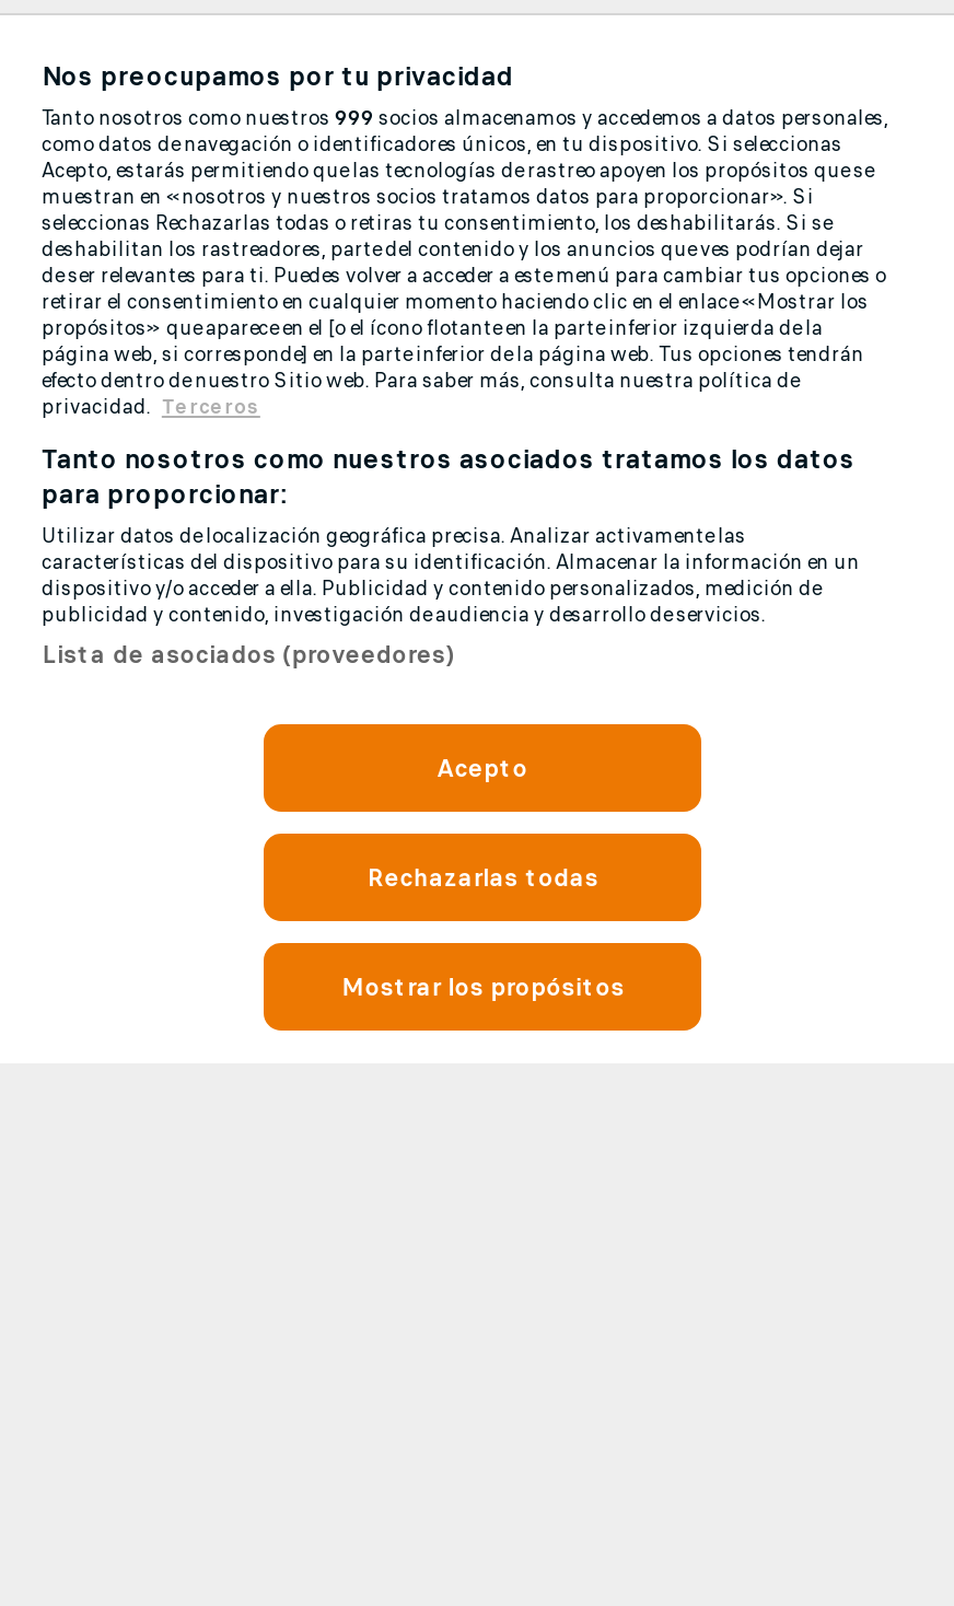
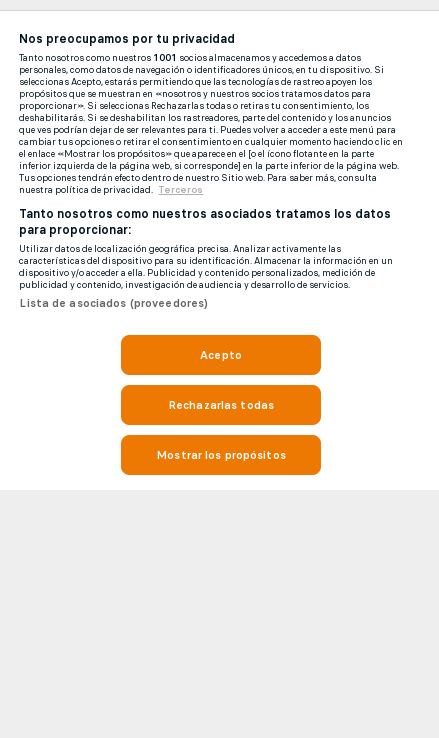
- Tanto nosotros como nuestros 999 socios almacenamos y accedemos a datos personales,
- como datos de navegación o identificadores únicos, en tu dispositivo. Si seleccionas
- Acepto, estarás permitiendo que las tecnologías de rastreo apoyen los propósitos que se
- muestran en «nosotros y nuestros socios tratamos datos para proporcionar». Si
- seleccionas Rechazarlas todas o retiras tu consentimiento, los deshabilitarás. Si se
- deshabilitan los rastreadores, parte del contenido y los anuncios que ves podrían dejar
- de ser relevantes para ti. Puedes volver a acceder a este menú para cambiar tus opciones o
- retirar el consentimiento en cualquier momento haciendo clic en el enlace «Mostrar los
- propósitos» que aparece en el [o el ícono flotante en la parte inferior izquierda de la
- página web, si corresponde] en la parte inferior de la página web. Tus opciones tendrán
- efecto dentro de nuestro Sitio web. Para saber más, consulta nuestra política de
- privacidad. Terceros
+ Tanto nosotros como nuestros 1001 socios almacenamos y accedemos a datos
+ personales, como datos de navegación o identificadores únicos, en tu dispositivo. Si
+ seleccionas Acepto, estarás permitiendo que las tecnologías de rastreo apoyen los
+ propósitos que se muestran en «nosotros y nuestros socios tratamos datos para
+ proporcionar». Si seleccionas Rechazarlas todas o retiras tu consentimiento, los
+ deshabilitarás. Si se deshabilitan los rastreadores, parte del contenido y los anuncios
+ que ves podrían dejar de ser relevantes para ti. Puedes volver a acceder a este menú para
+ cambiar tus opciones o retirar el consentimiento en cualquier momento haciendo clic en
+ el enlace «Mostrar los propósitos» que aparece en el [o el ícono flotante en la parte
+ inferior izquierda de la página web, si corresponde] en la parte inferior de la página web.
+ Tus opciones tendrán efecto dentro de nuestro Sitio web. Para saber más, consulta
+ nuestra política de privacidad. Terceros
